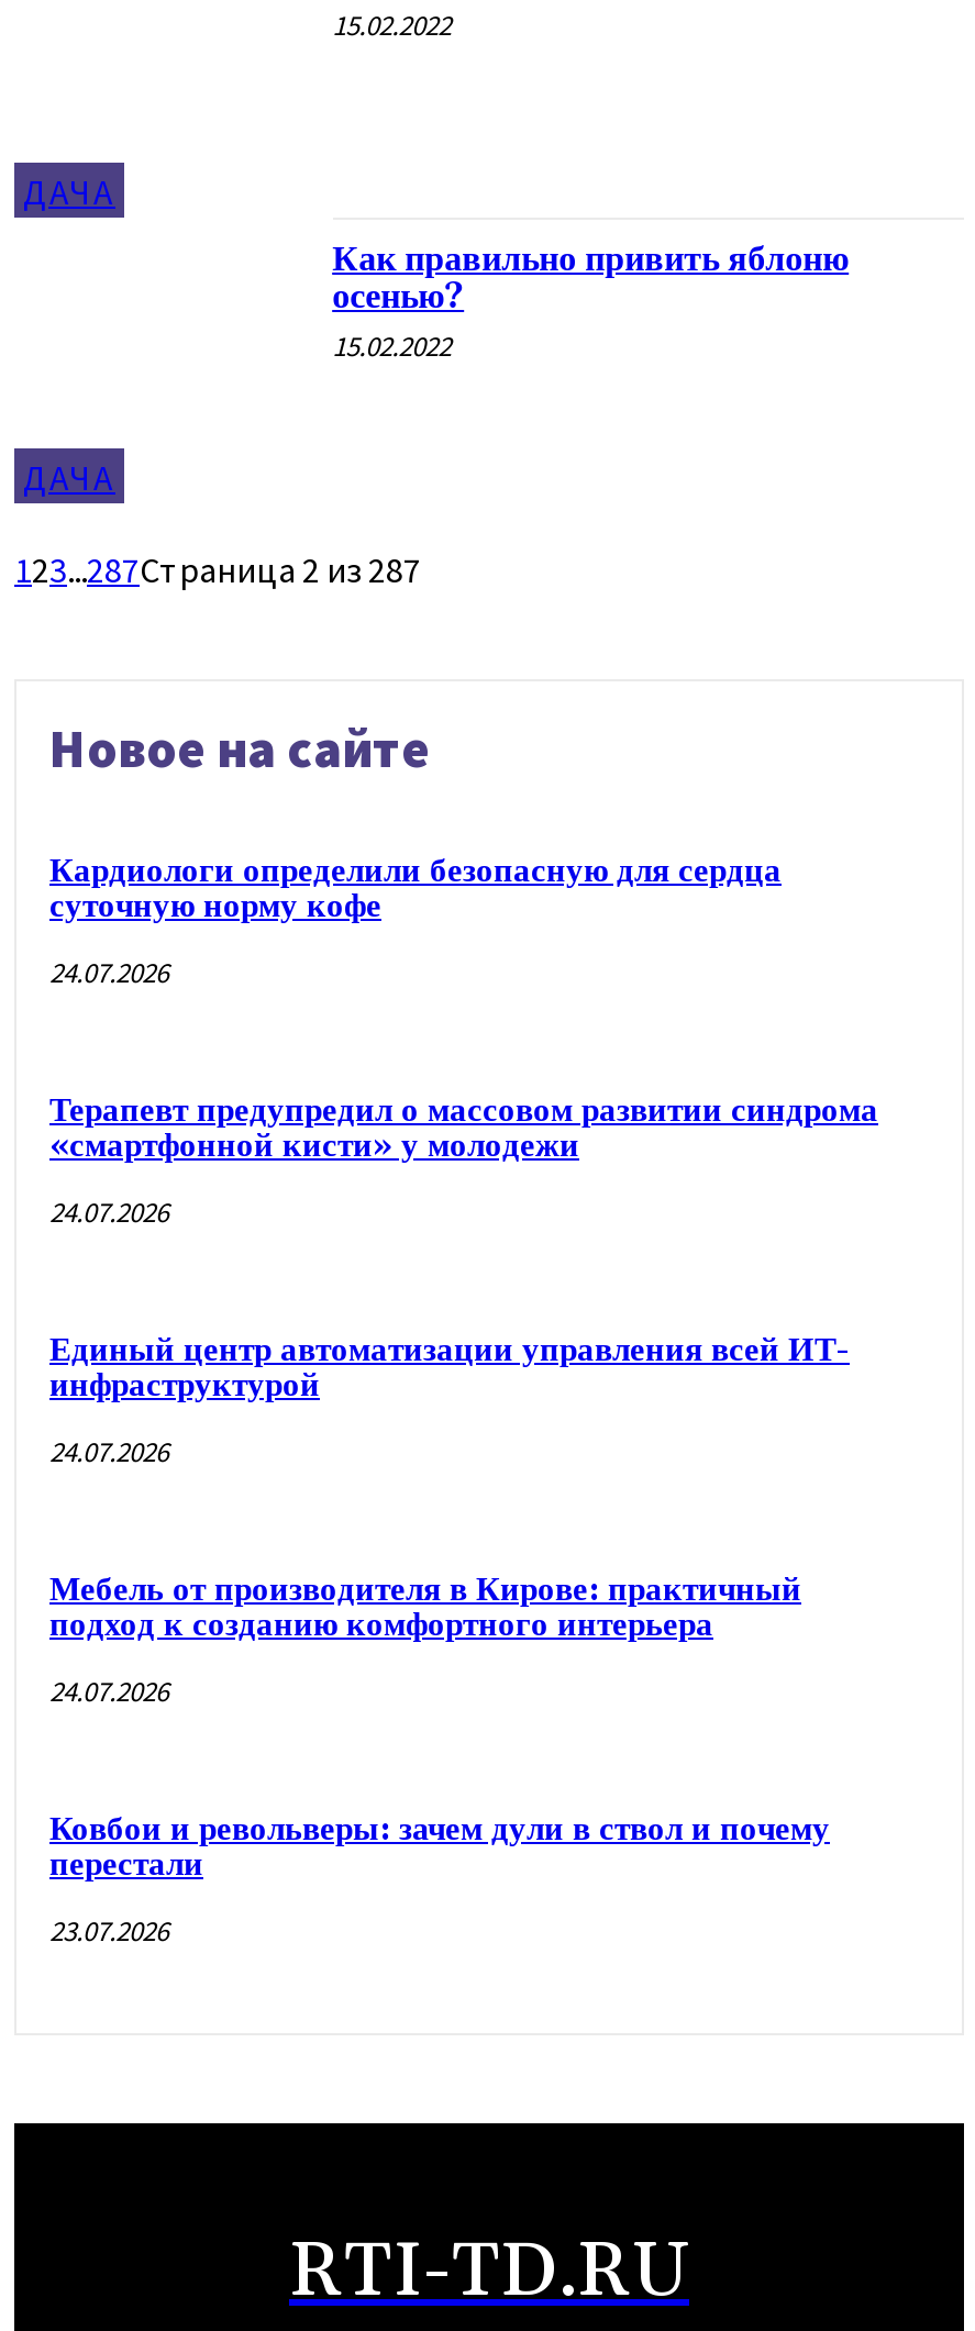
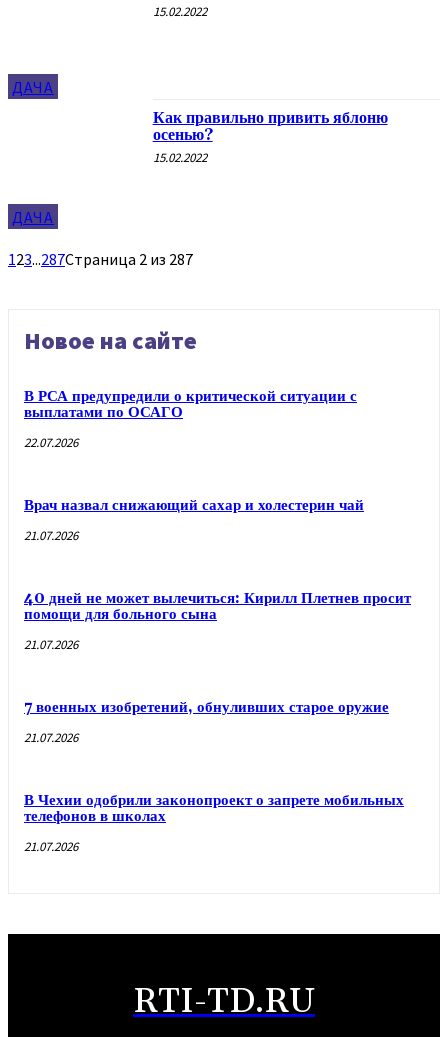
- Кардиологи определили безопасную для сердца
- суточную норму кофе
+ В РСА предупредили о критической ситуации с
+ выплатами по ОСАГО

- 24.07.2026
+ 22.07.2026

- Терапевт предупредил о массовом развитии синдрома
- «смартфонной кисти» у молодежи
+ Врач назвал снижающий сахар и холестерин чай

- 24.07.2026
+ 21.07.2026

- Единый центр автоматизации управления всей ИТ-
- инфраструктурой
+ 40 дней не может вылечиться: Кирилл Плетнев просит
+ помощи для больного сына

- 24.07.2026
+ 21.07.2026

- Мебель от производителя в Кирове: практичный
- подход к созданию комфортного интерьера
+ 7 военных изобретений, обнуливших старое оружие

- 24.07.2026
+ 21.07.2026

- Ковбои и револьверы: зачем дули в ствол и почему
- перестали
+ В Чехии одобрили законопроект о запрете мобильных
+ телефонов в школах

- 23.07.2026
+ 21.07.2026
